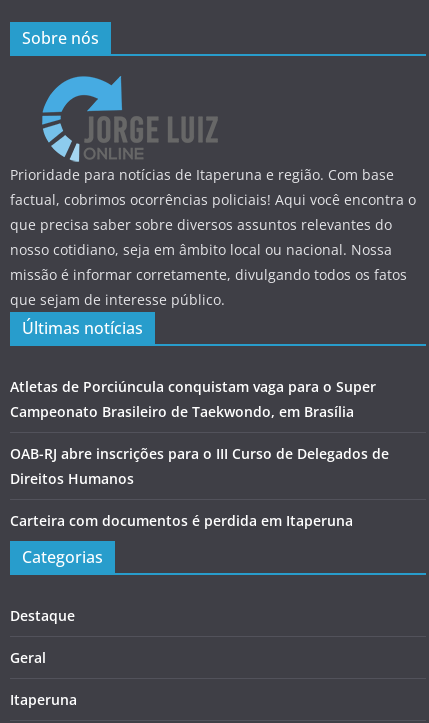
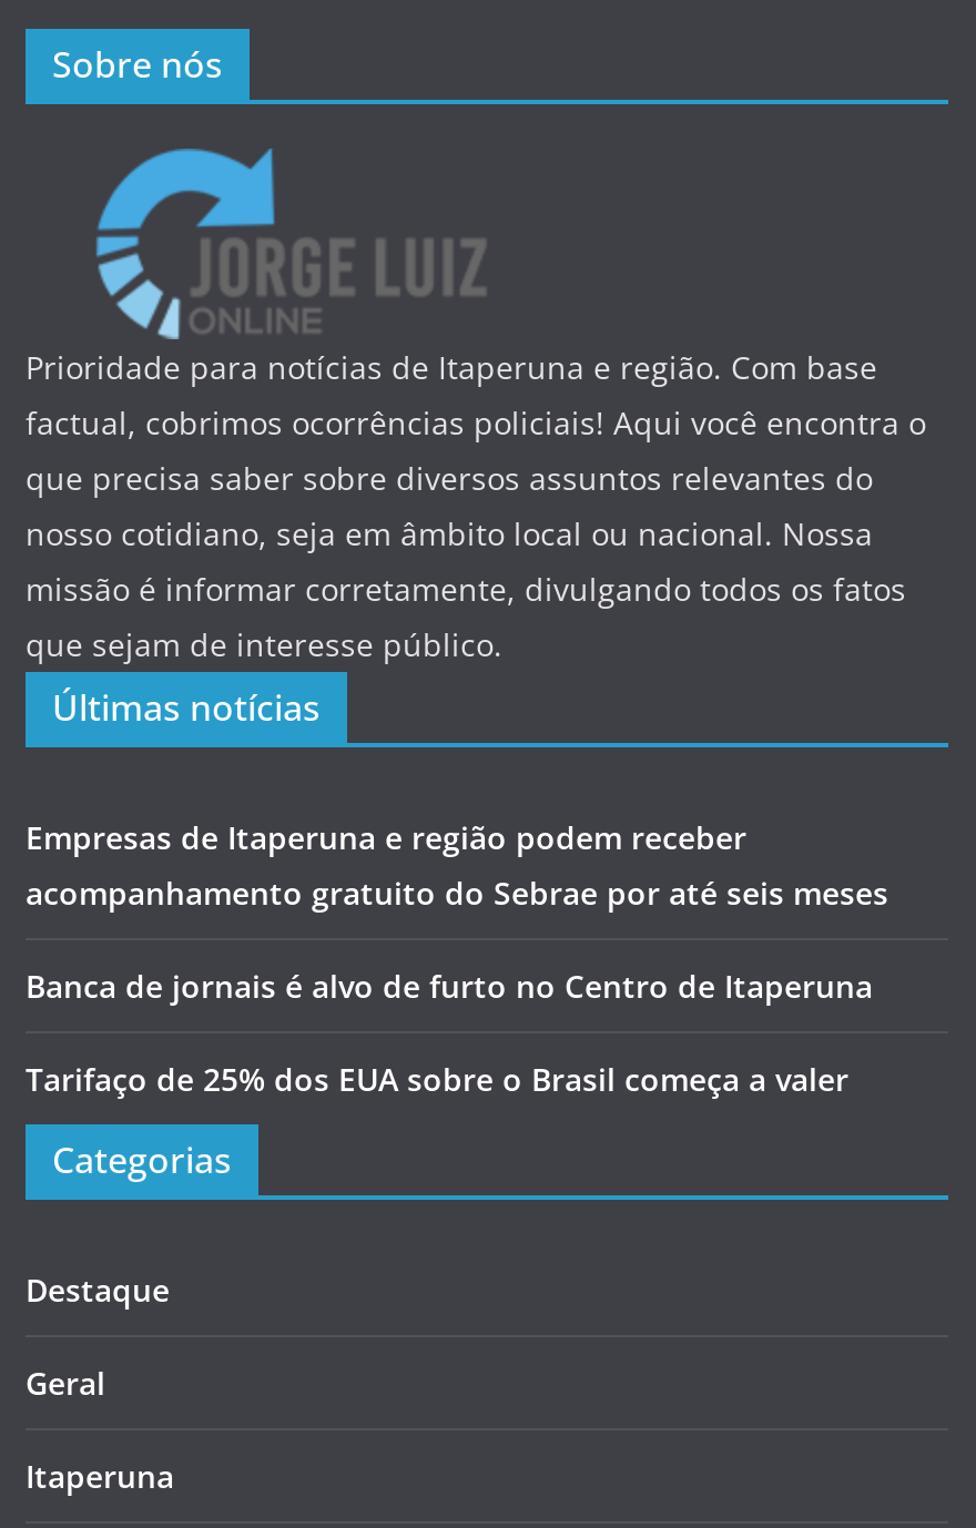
- Atletas de Porciúncula conquistam vaga para o Super
- Campeonato Brasileiro de Taekwondo, em Brasília
+ Empresas de Itaperuna e região podem receber
+ acompanhamento gratuito do Sebrae por até seis meses

- OAB-RJ abre inscrições para o III Curso de Delegados de
- Direitos Humanos
+ Banca de jornais é alvo de furto no Centro de Itaperuna

- Carteira com documentos é perdida em Itaperuna
+ Tarifaço de 25% dos EUA sobre o Brasil começa a valer
